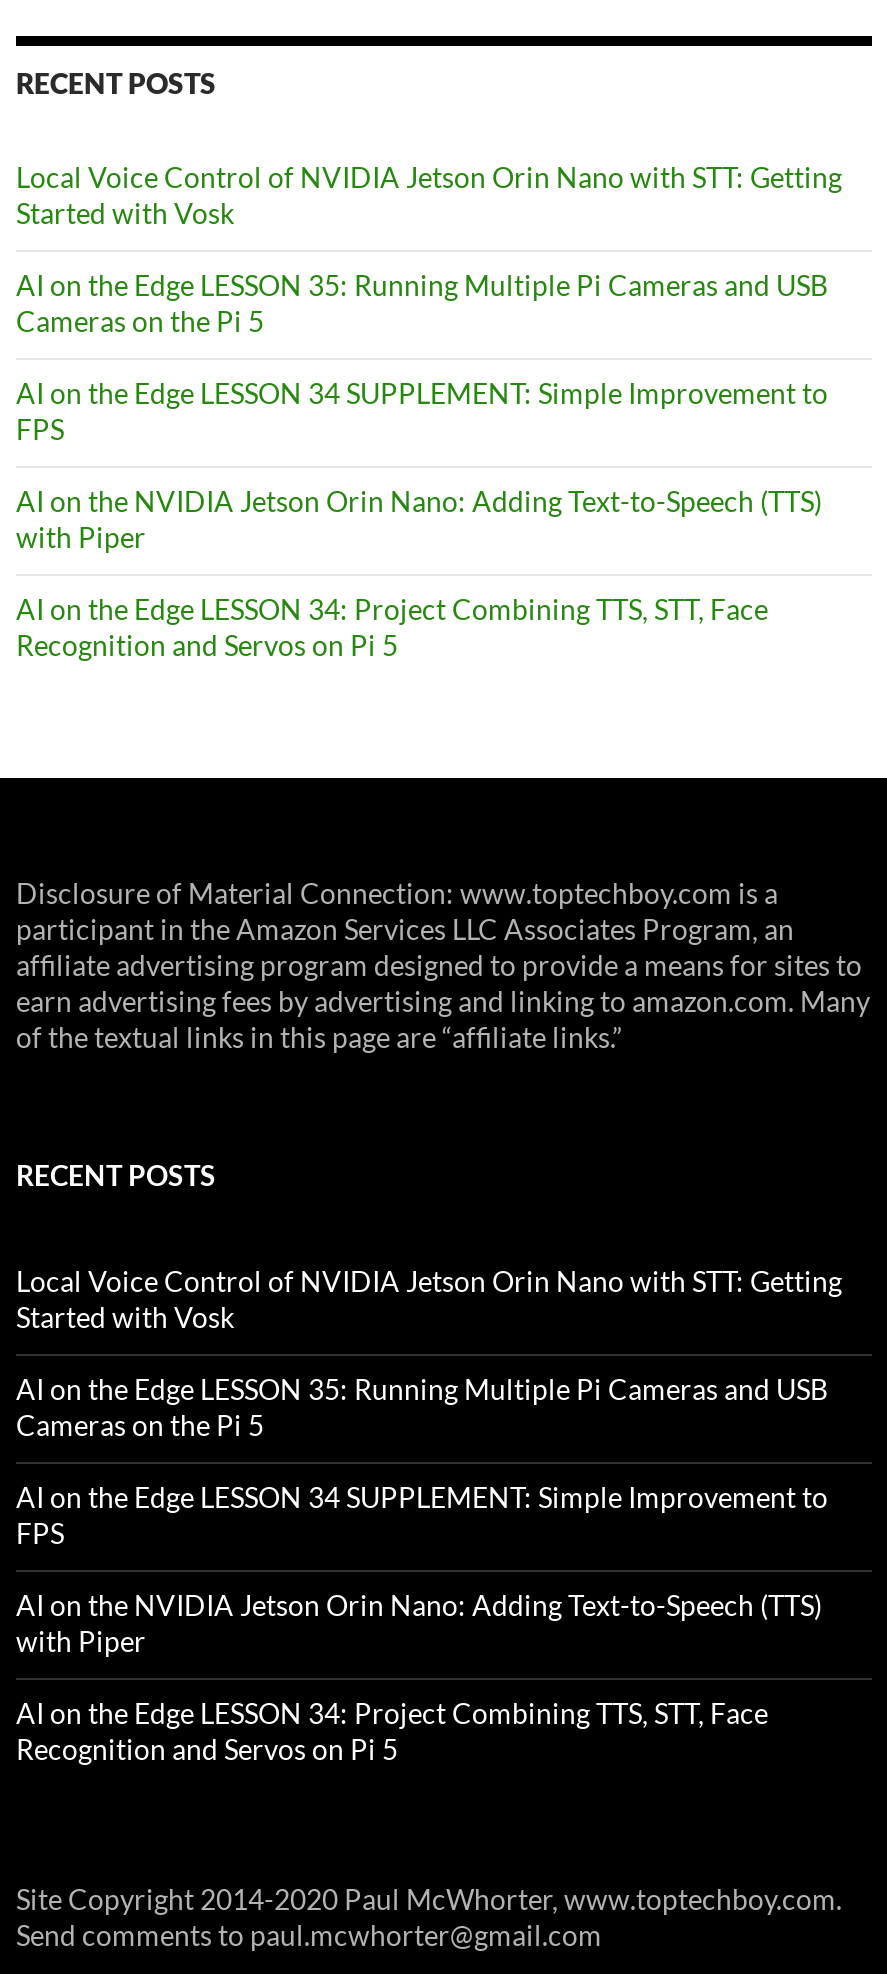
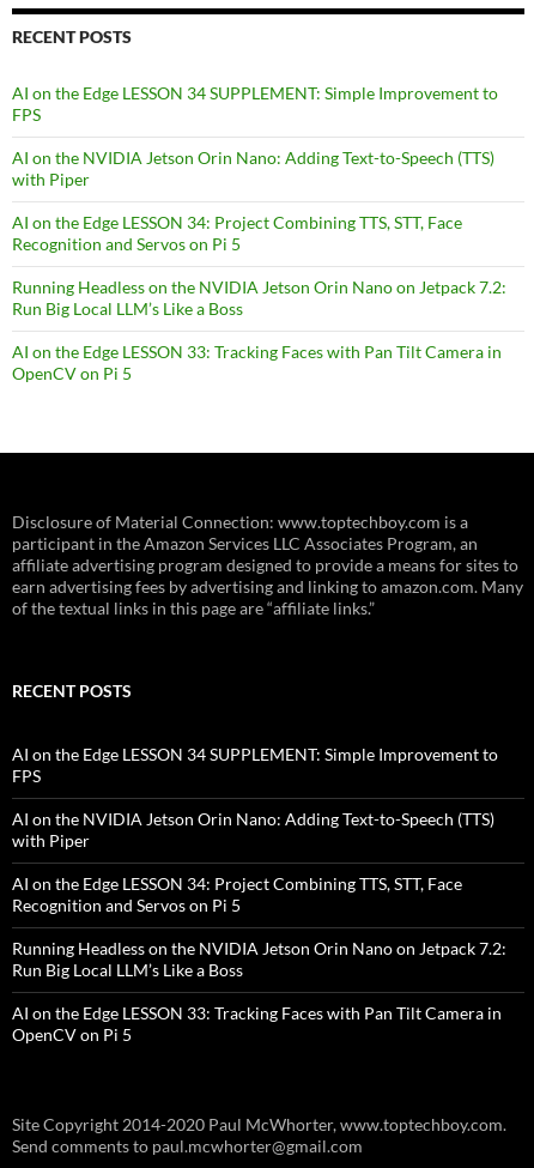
- Local Voice Control of NVIDIA Jetson Orin Nano with STT: Getting
- Started with Vosk
- AI on the Edge LESSON 35: Running Multiple Pi Cameras and USB
- Cameras on the Pi 5

moved up: AI on the Edge LESSON 34 SUPPLEMENT: Simple Improvement to | FPS | AI on the NVIDIA Jetson Orin Nano: Adding Text-to-Speech (TTS) | with Piper | AI on the Edge LESSON 34: Project Combining TTS, STT, Face | Recognition and Servos on Pi 5

+ Running Headless on the NVIDIA Jetson Orin Nano on Jetpack 7.2:
+ Run Big Local LLM’s Like a Boss
+ AI on the Edge LESSON 33: Tracking Faces with Pan Tilt Camera in
+ OpenCV on Pi 5

- Local Voice Control of NVIDIA Jetson Orin Nano with STT: Getting
- Started with Vosk
- AI on the Edge LESSON 35: Running Multiple Pi Cameras and USB
- Cameras on the Pi 5

moved up: AI on the Edge LESSON 34 SUPPLEMENT: Simple Improvement to | FPS | AI on the NVIDIA Jetson Orin Nano: Adding Text-to-Speech (TTS) | with Piper | AI on the Edge LESSON 34: Project Combining TTS, STT, Face | Recognition and Servos on Pi 5

+ Running Headless on the NVIDIA Jetson Orin Nano on Jetpack 7.2:
+ Run Big Local LLM’s Like a Boss
+ AI on the Edge LESSON 33: Tracking Faces with Pan Tilt Camera in
+ OpenCV on Pi 5
